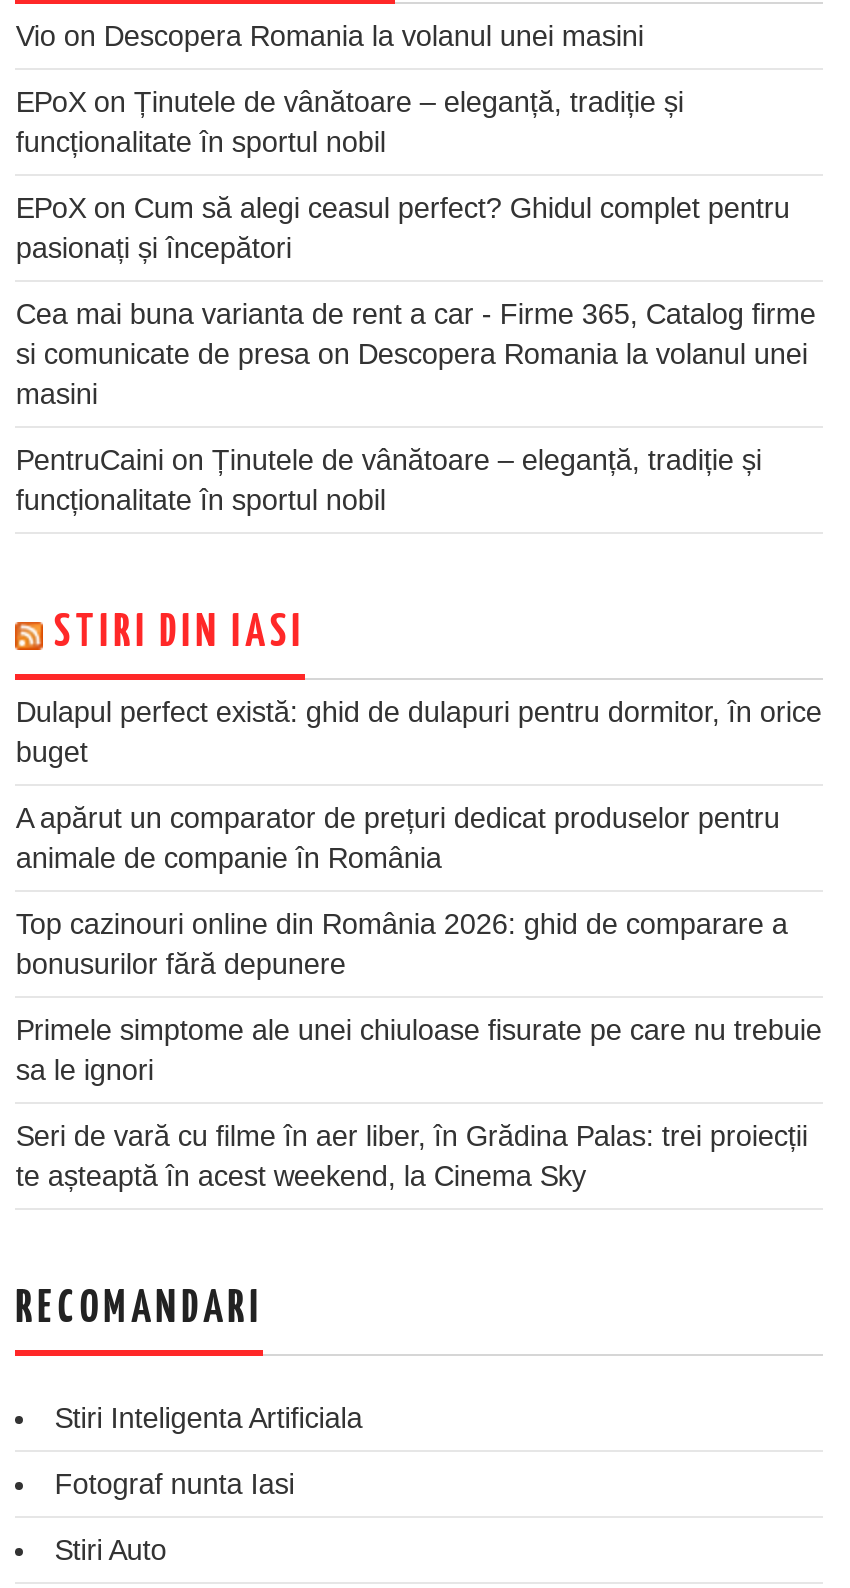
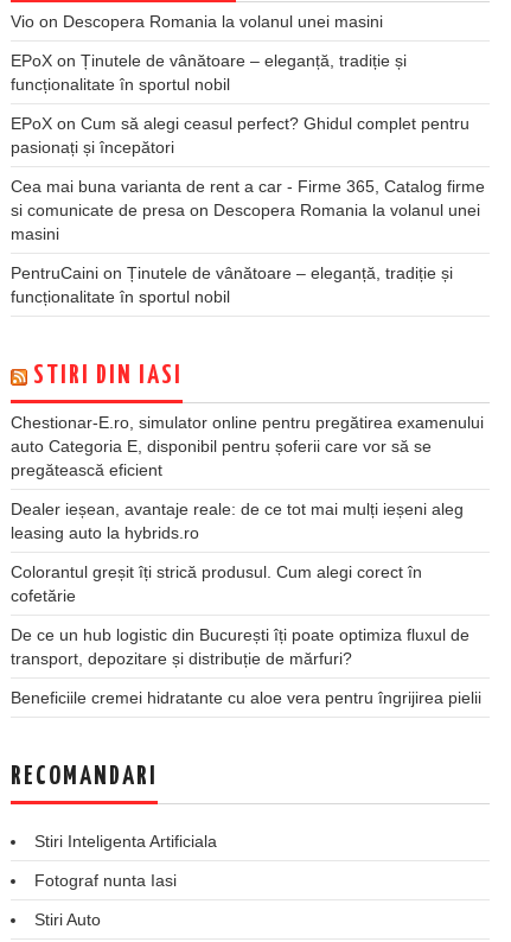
- Dulapul perfect există: ghid de dulapuri pentru dormitor, în orice
- buget
+ Chestionar-E.ro, simulator online pentru pregătirea examenului
+ auto Categoria E, disponibil pentru șoferii care vor să se
+ pregătească eficient

- A apărut un comparator de prețuri dedicat produselor pentru
- animale de companie în România
+ Dealer ieșean, avantaje reale: de ce tot mai mulți ieșeni aleg
+ leasing auto la hybrids.ro

- Top cazinouri online din România 2026: ghid de comparare a
- bonusurilor fără depunere
+ Colorantul greșit îți strică produsul. Cum alegi corect în
+ cofetărie

- Primele simptome ale unei chiuloase fisurate pe care nu trebuie
- sa le ignori
+ De ce un hub logistic din București îți poate optimiza fluxul de
+ transport, depozitare și distribuție de mărfuri?

- Seri de vară cu filme în aer liber, în Grădina Palas: trei proiecții
- te așteaptă în acest weekend, la Cinema Sky
+ Beneficiile cremei hidratante cu aloe vera pentru îngrijirea pielii
